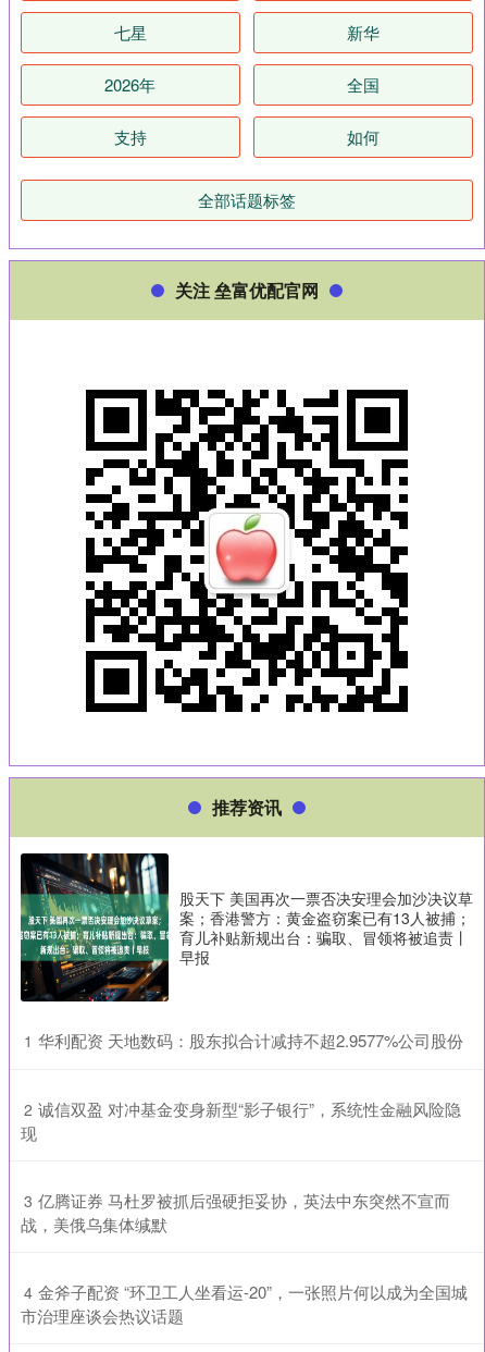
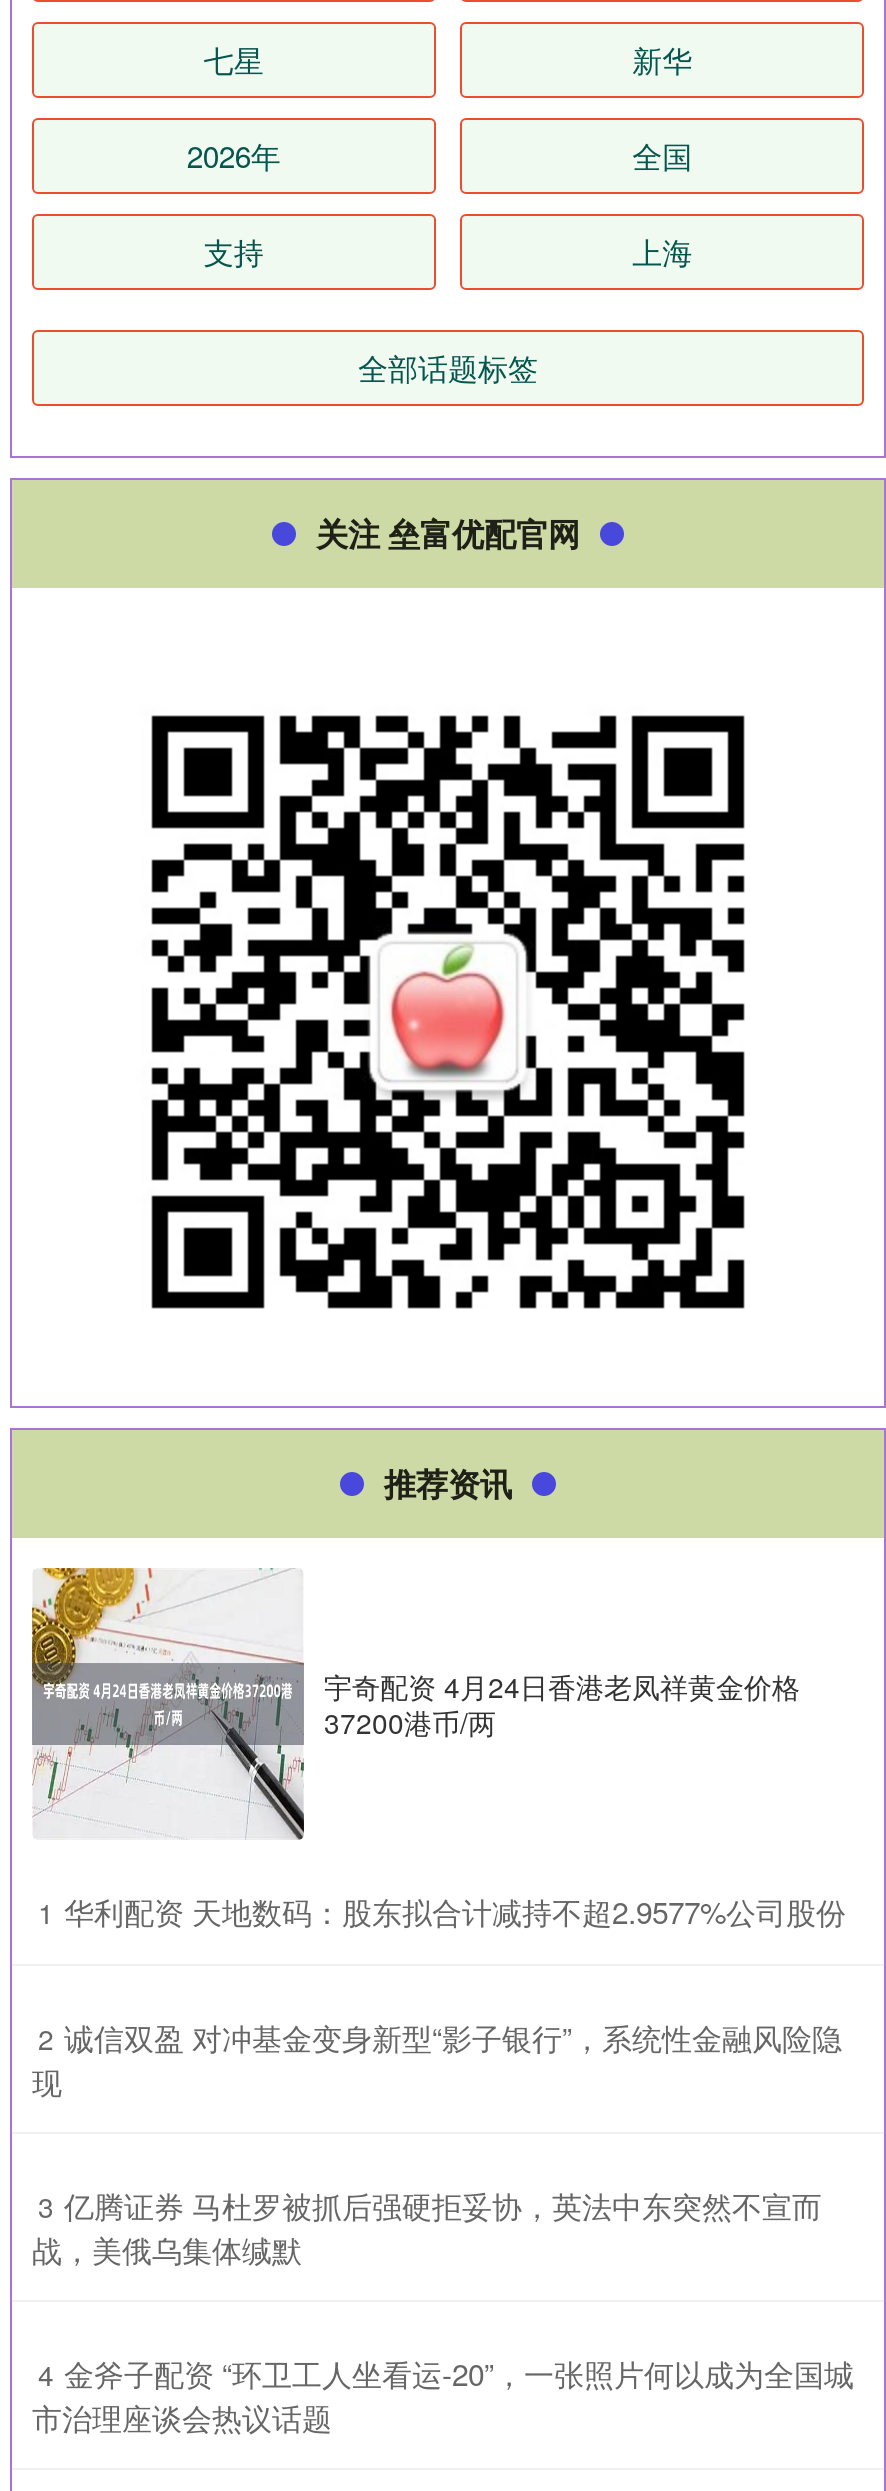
- 如何
+ 上海

- [image]
- 股天下 美国再次一票否决安理会加沙决议草
- 案；香港警方：黄金盗窃案已有13人被捕；
- 育儿补贴新规出台：骗取、冒领将被追责丨
- 早报
+ [image]
+ 宇奇配资 4月24日香港老凤祥黄金价格
+ 37200港币/两
